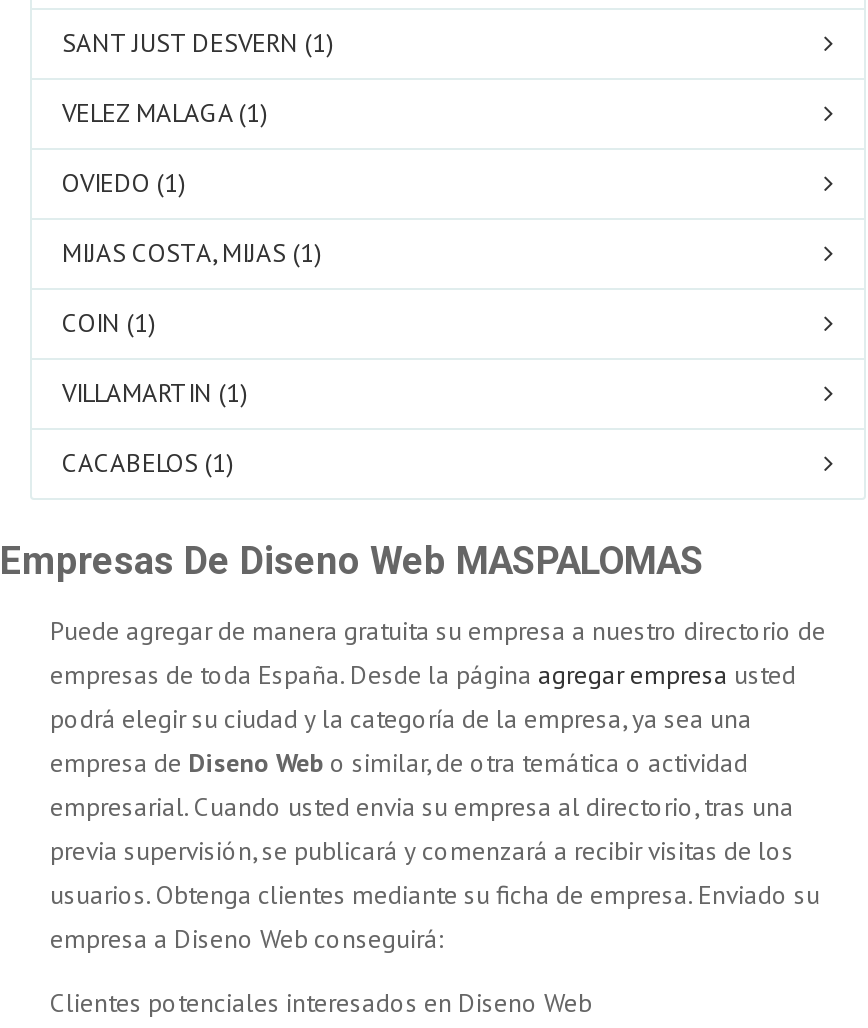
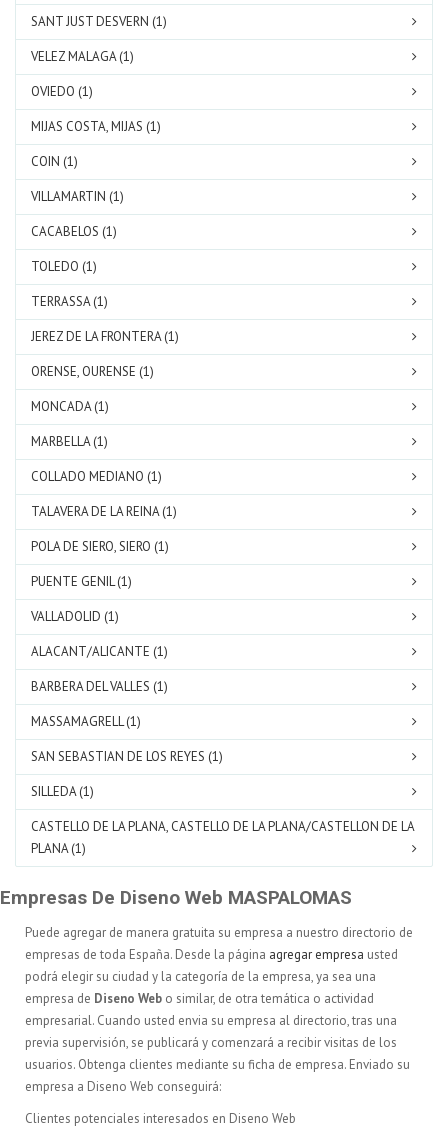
+ TOLEDO (1)
+ TERRASSA (1)
+ JEREZ DE LA FRONTERA (1)
+ ORENSE, OURENSE (1)
+ MONCADA (1)
+ MARBELLA (1)
+ COLLADO MEDIANO (1)
+ TALAVERA DE LA REINA (1)
+ POLA DE SIERO, SIERO (1)
+ PUENTE GENIL (1)
+ VALLADOLID (1)
+ ALACANT/ALICANTE (1)
+ BARBERA DEL VALLES (1)
+ MASSAMAGRELL (1)
+ SAN SEBASTIAN DE LOS REYES (1)
+ SILLEDA (1)
+ CASTELLO DE LA PLANA, CASTELLO DE LA PLANA/CASTELLON DE LA
+ PLANA (1)
